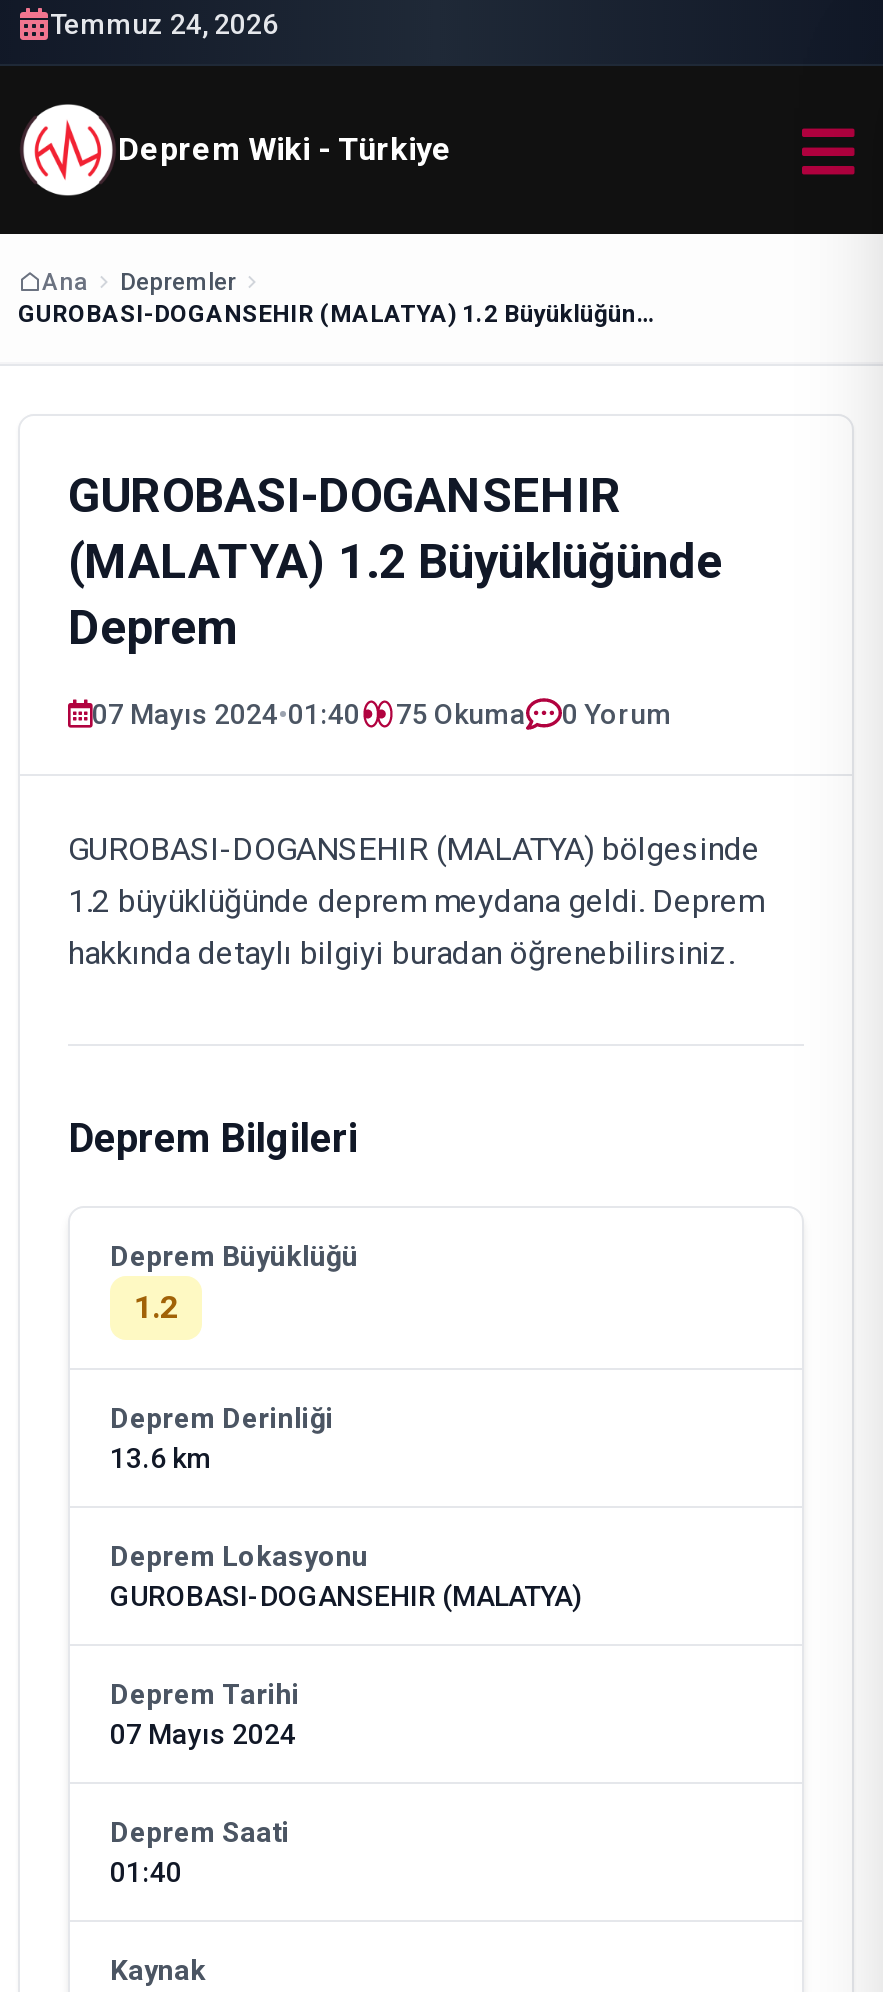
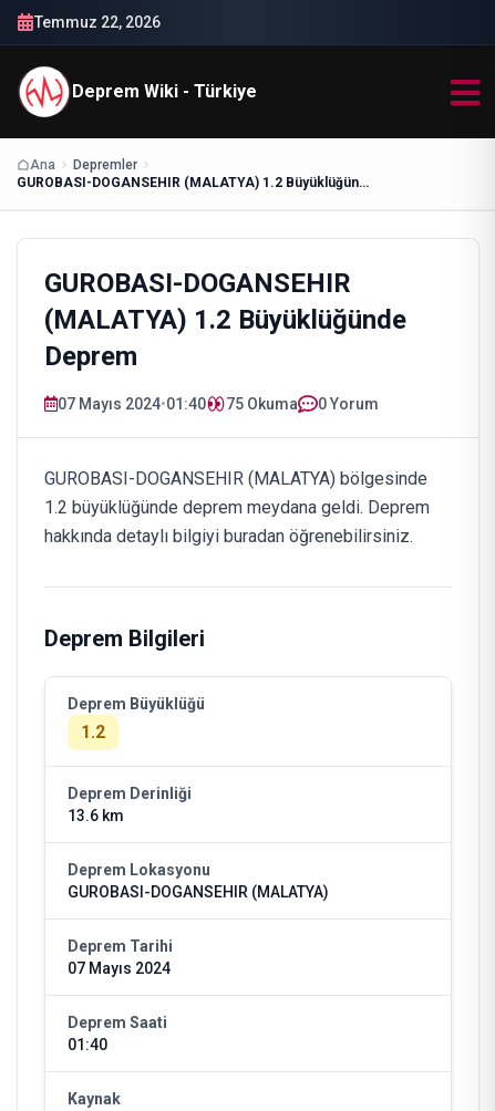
- Temmuz 24, 2026
+ Temmuz 22, 2026
